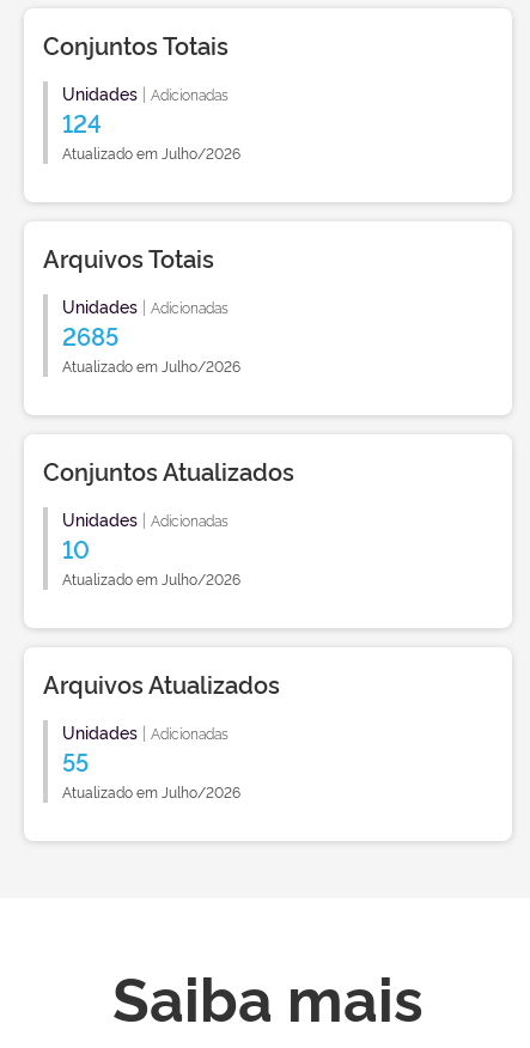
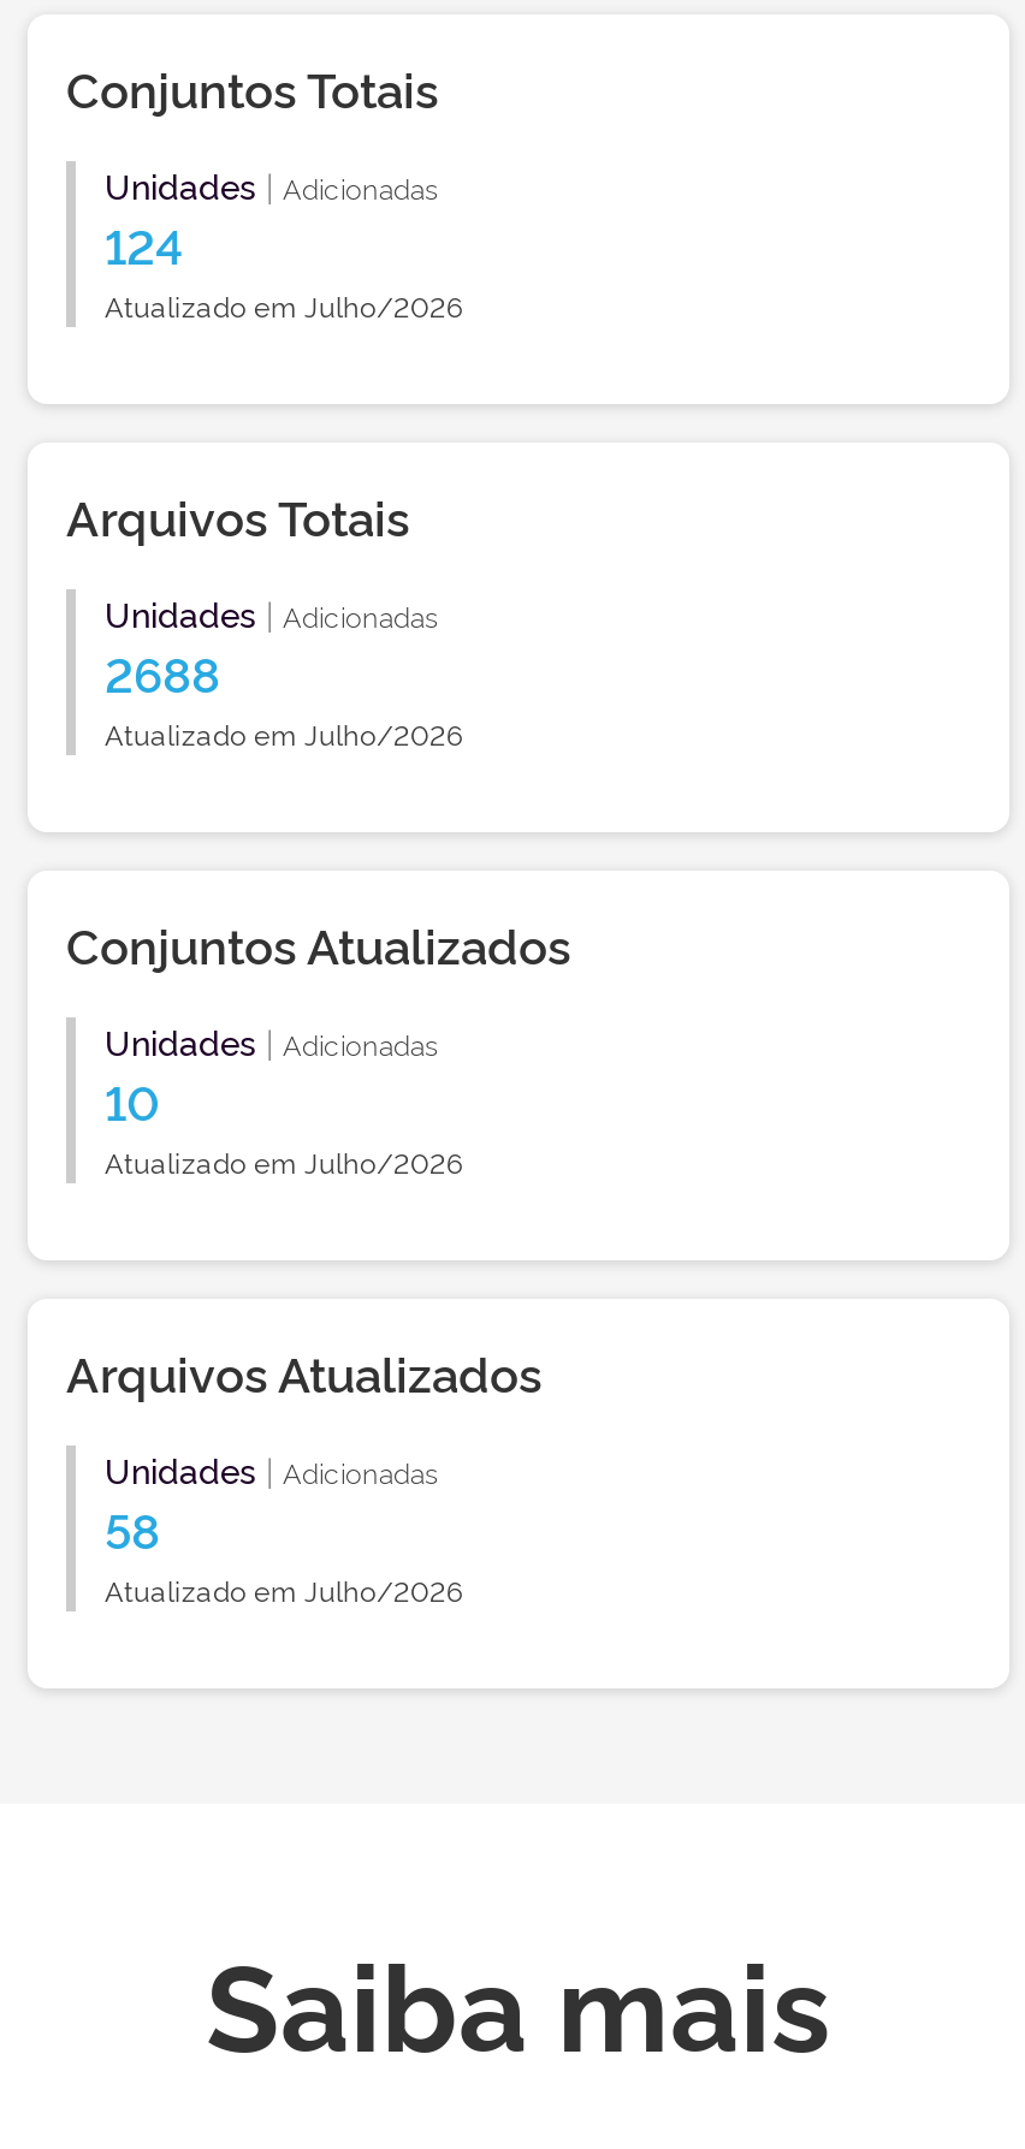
- 2685
+ 2688

- 55
+ 58
